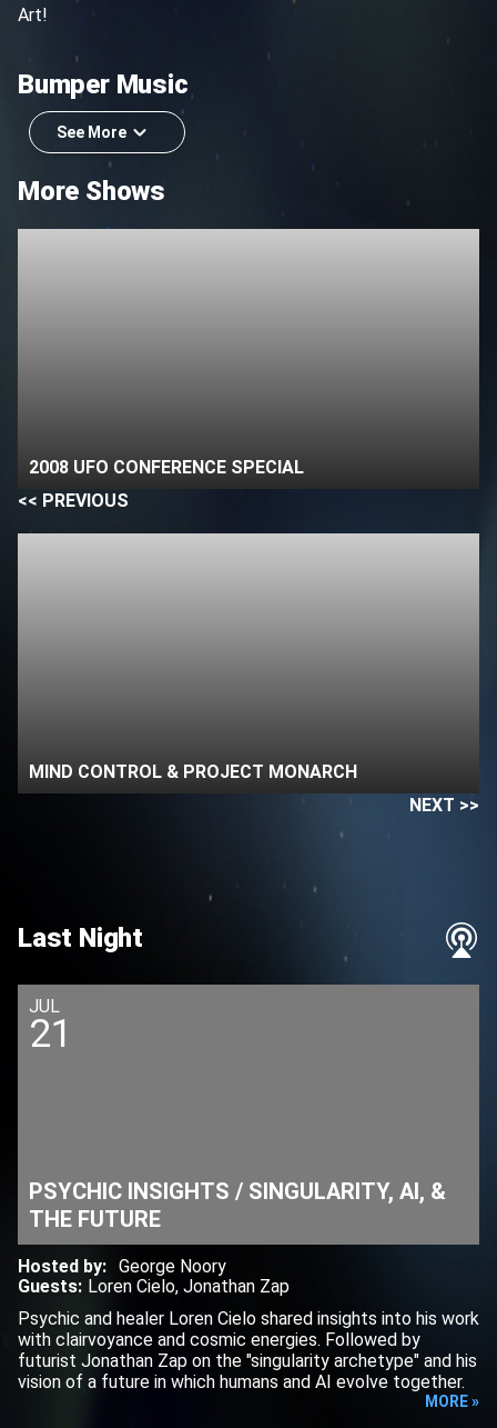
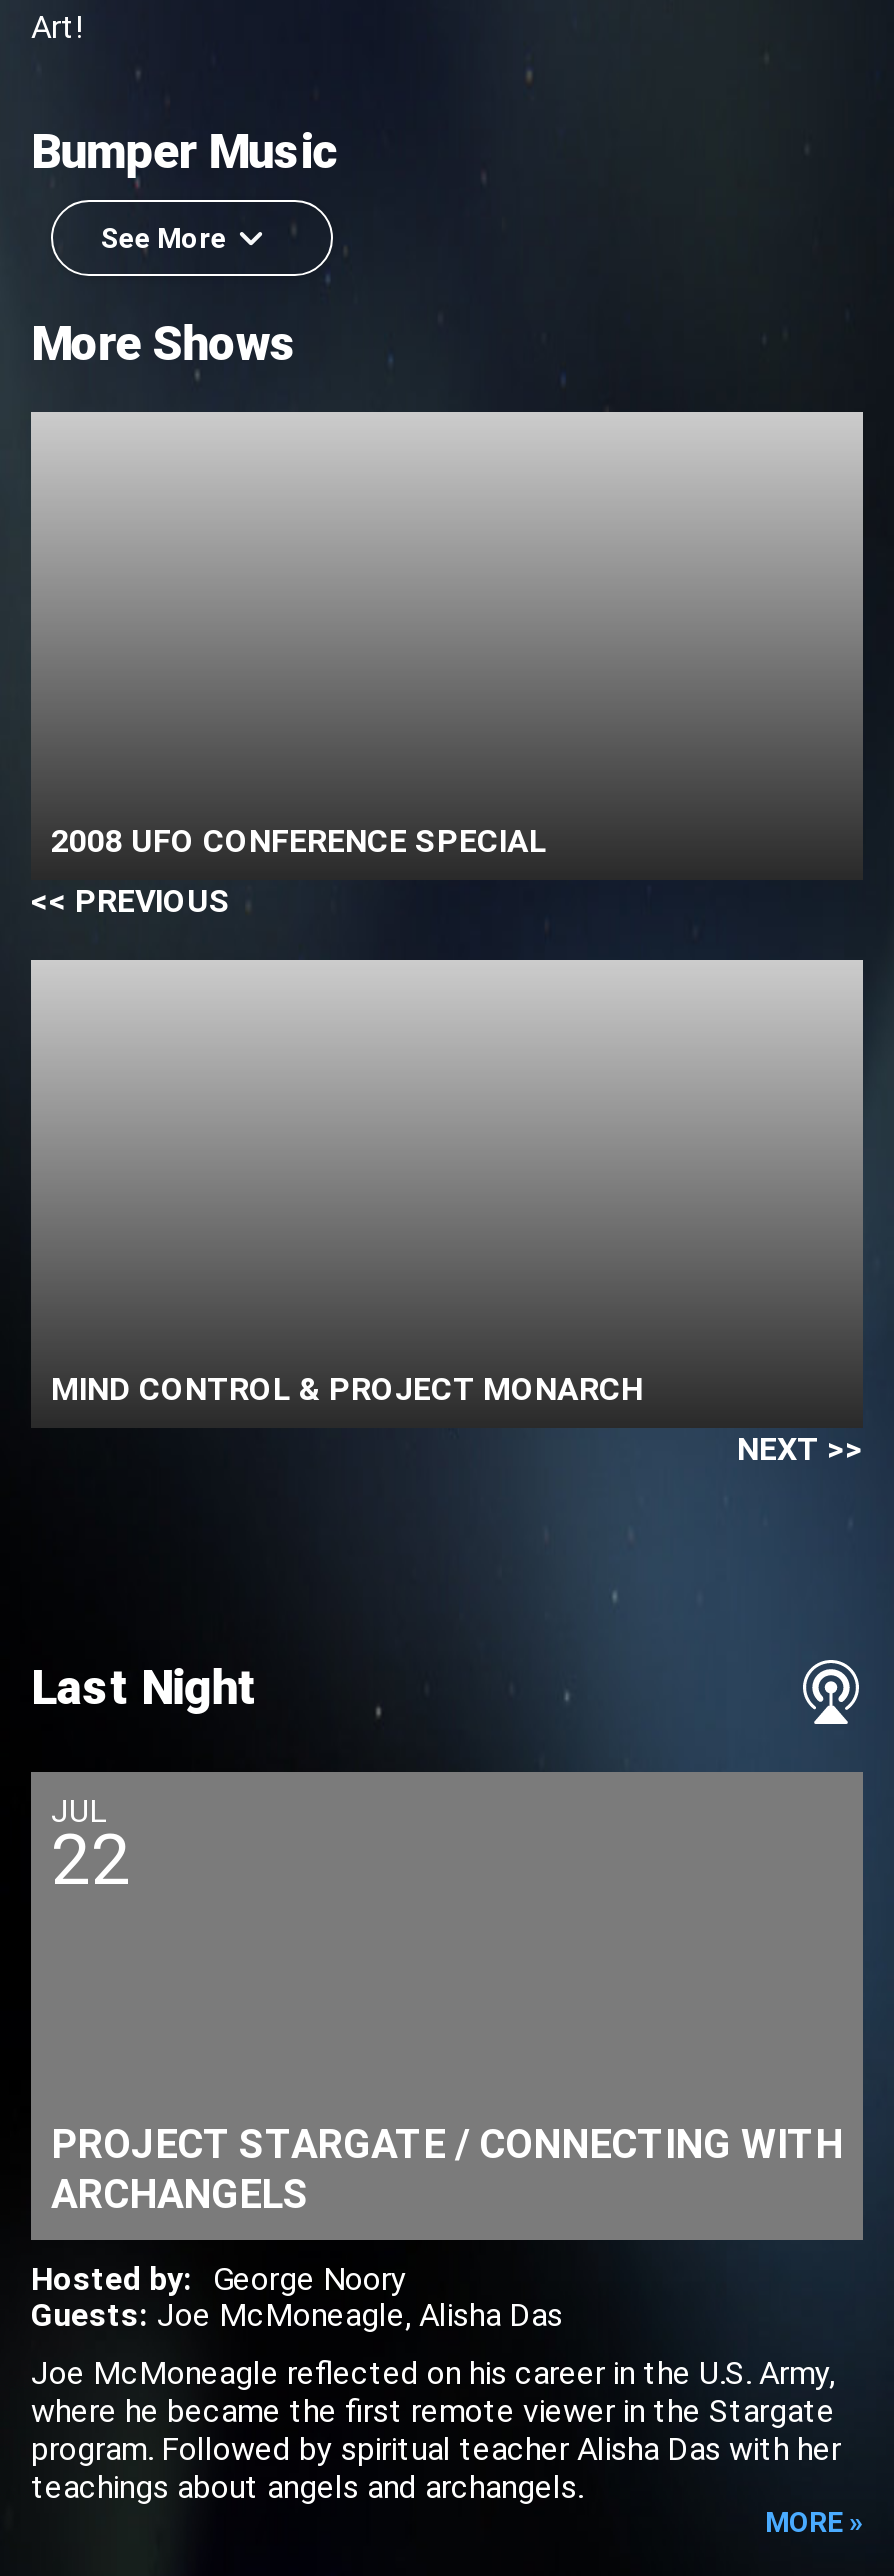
- 21
+ 22

- PSYCHIC INSIGHTS / SINGULARITY, AI, &
- THE FUTURE
+ PROJECT STARGATE / CONNECTING WITH
+ ARCHANGELS

- Guests: Loren Cielo, Jonathan Zap
+ Guests: Joe McMoneagle, Alisha Das

- Psychic and healer Loren Cielo shared insights into his work
- with clairvoyance and cosmic energies. Followed by
- futurist Jonathan Zap on the "singularity archetype" and his
- vision of a future in which humans and AI evolve together.
+ Joe McMoneagle reflected on his career in the U.S. Army,
+ where he became the first remote viewer in the Stargate
+ program. Followed by spiritual teacher Alisha Das with her
+ teachings about angels and archangels.
